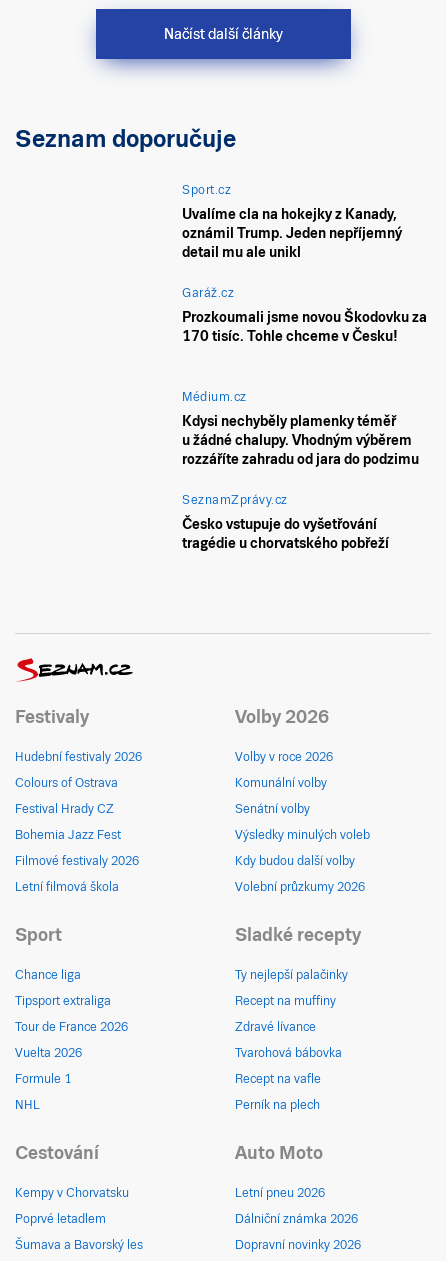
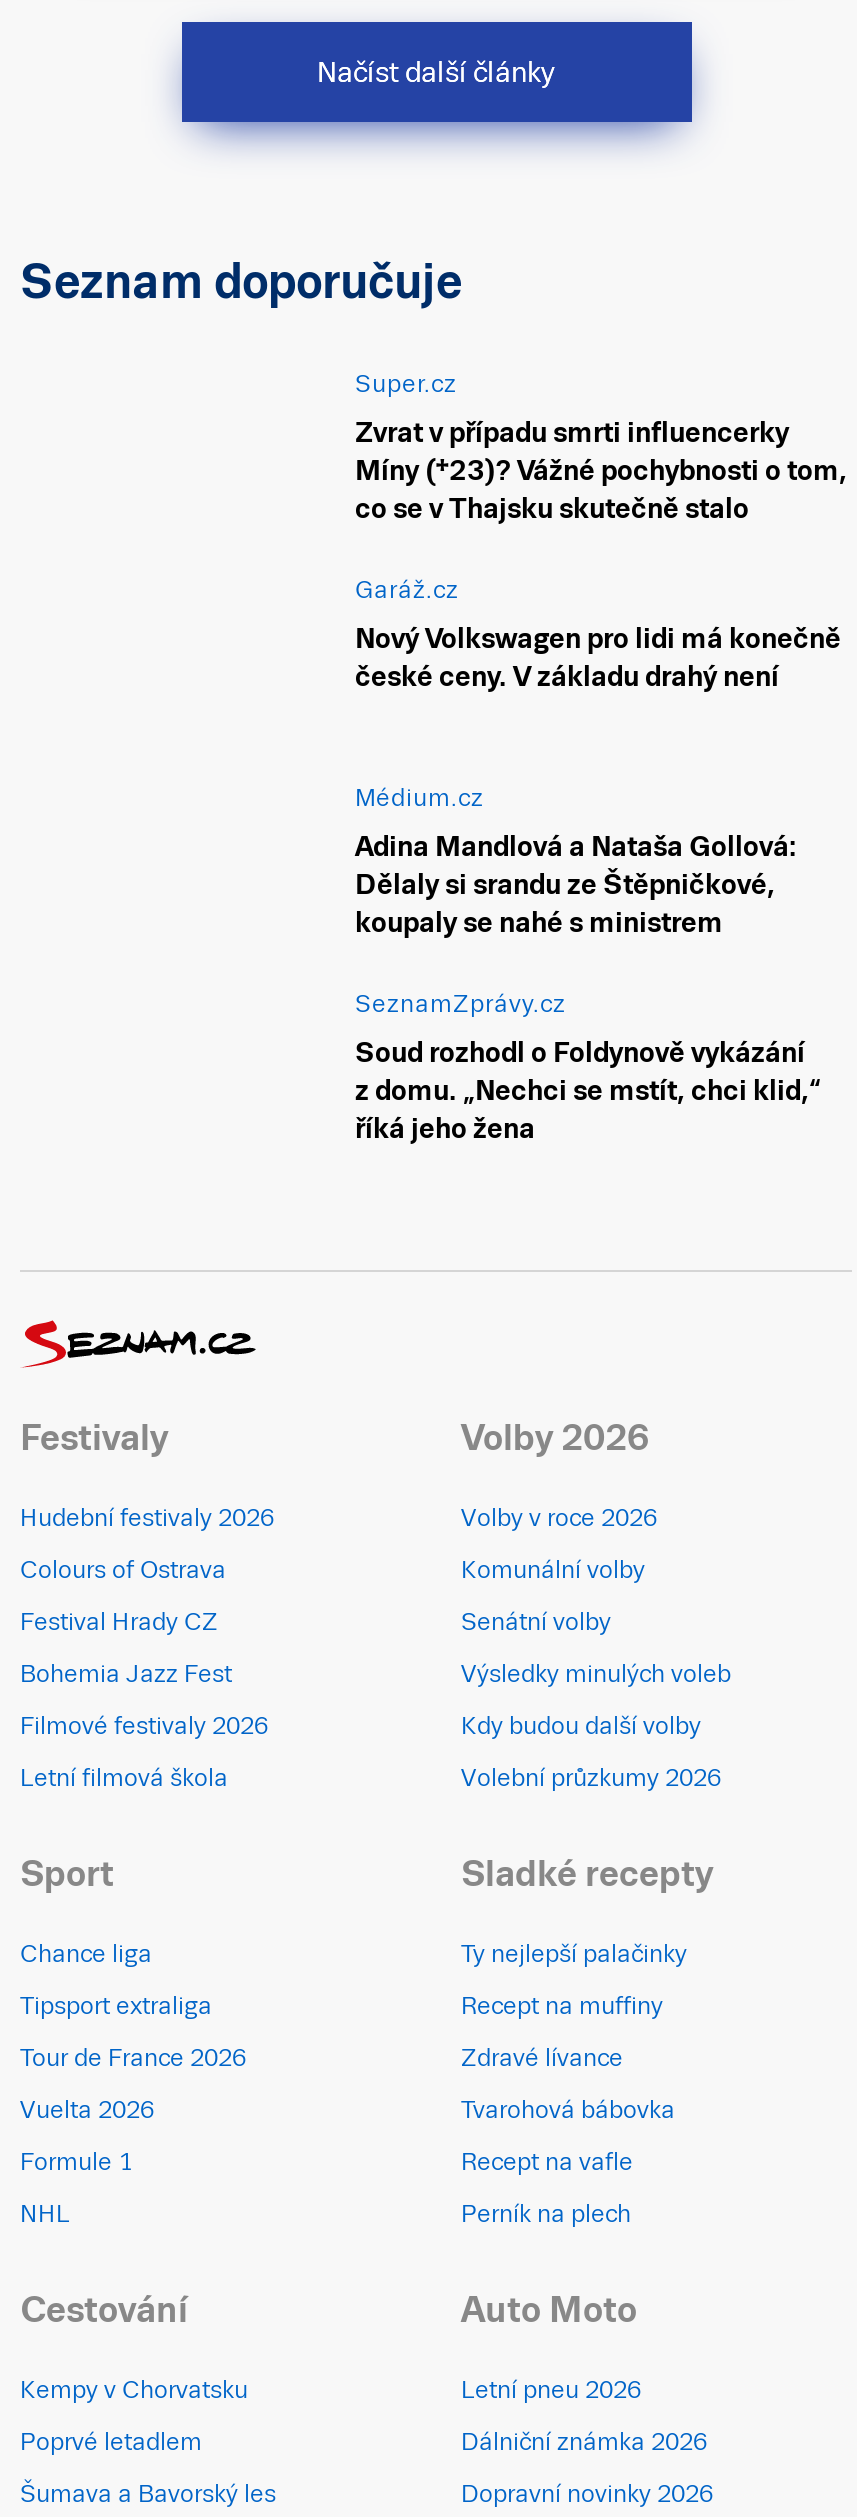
- Sport.cz
+ Super.cz

- Uvalíme cla na hokejky z Kanady,
- oznámil Trump. Jeden nepříjemný
- detail mu ale unikl
+ Zvrat v případu smrti influencerky
+ Míny (†23)? Vážné pochybnosti o tom,
+ co se v Thajsku skutečně stalo

- Prozkoumali jsme novou Škodovku za
- 170 tisíc. Tohle chceme v Česku!
+ Nový Volkswagen pro lidi má konečně
+ české ceny. V základu drahý není

- Kdysi nechyběly plamenky téměř
- u žádné chalupy. Vhodným výběrem
- rozzáříte zahradu od jara do podzimu
+ Adina Mandlová a Nataša Gollová:
+ Dělaly si srandu ze Štěpničkové,
+ koupaly se nahé s ministrem

- Česko vstupuje do vyšetřování
- tragédie u chorvatského pobřeží
+ Soud rozhodl o Foldynově vykázání
+ z domu. „Nechci se mstít, chci klid,“
+ říká jeho žena
